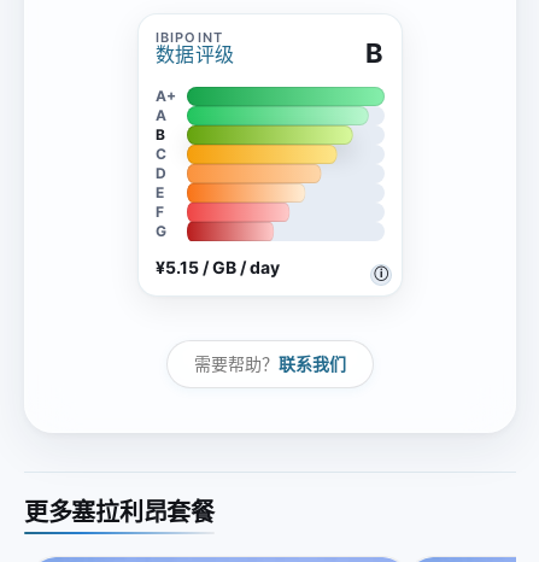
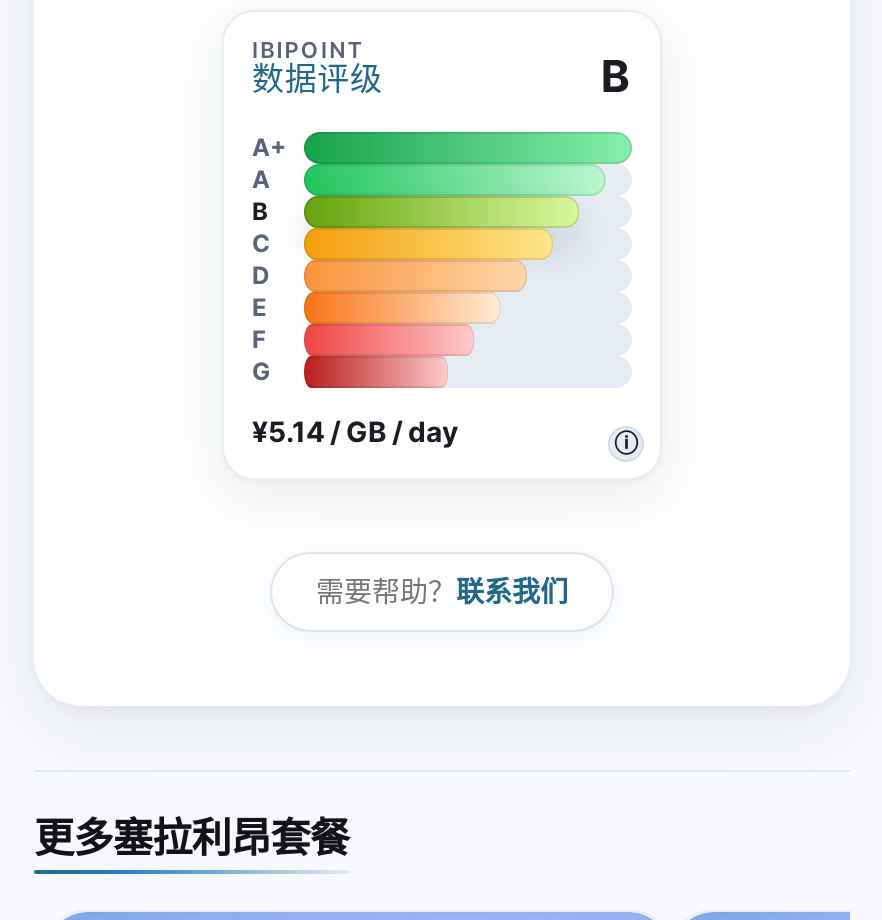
- ¥5.15 / GB / day
+ ¥5.14 / GB / day
